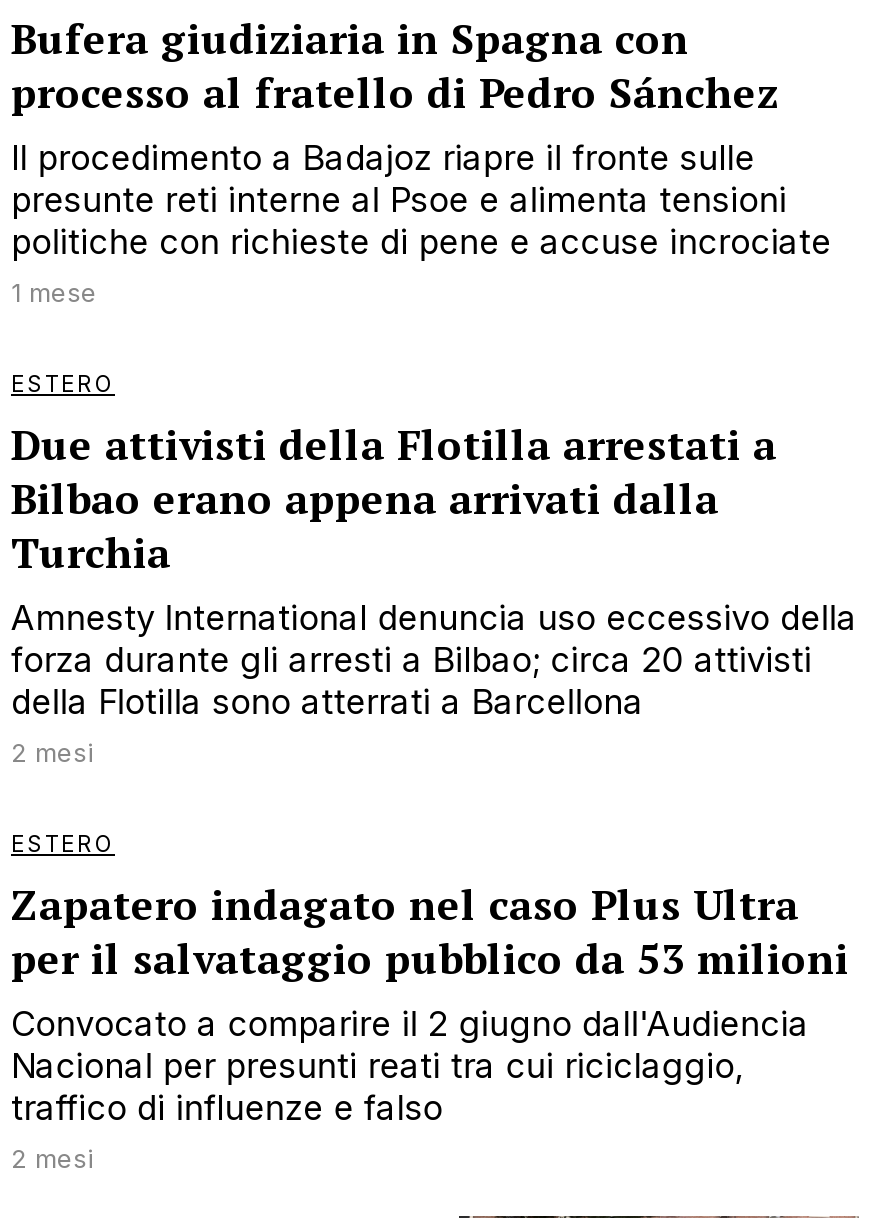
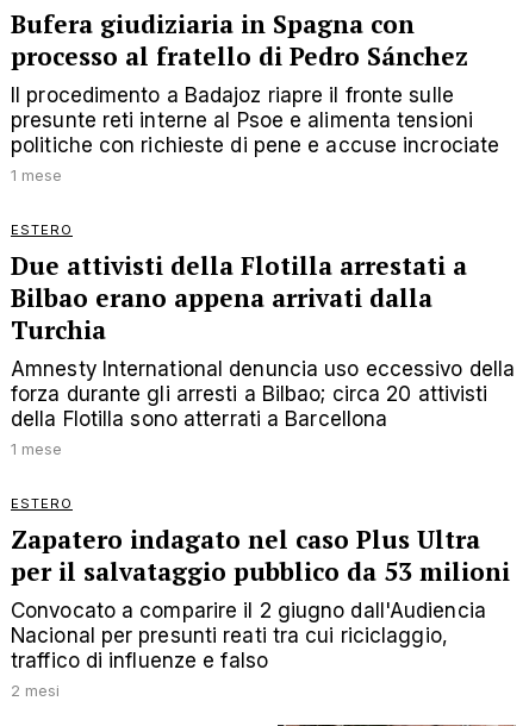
- 2 mesi
+ 1 mese
